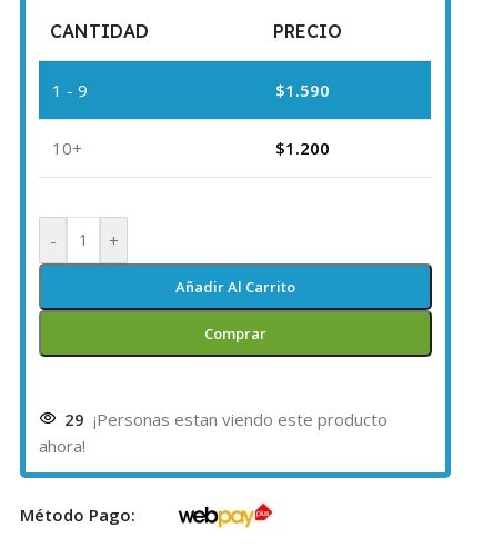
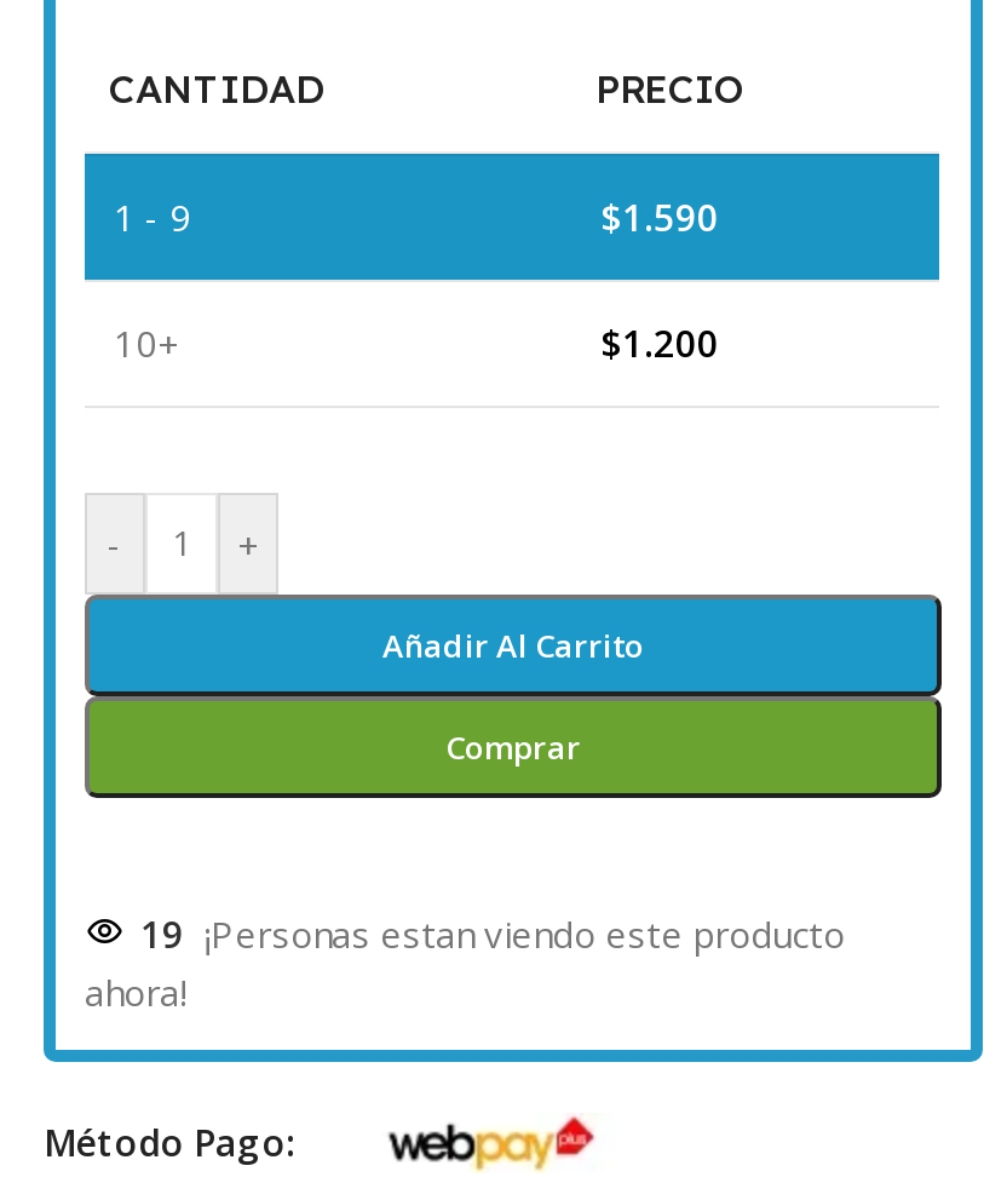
- 29 ¡Personas estan viendo este producto
+ 19 ¡Personas estan viendo este producto
